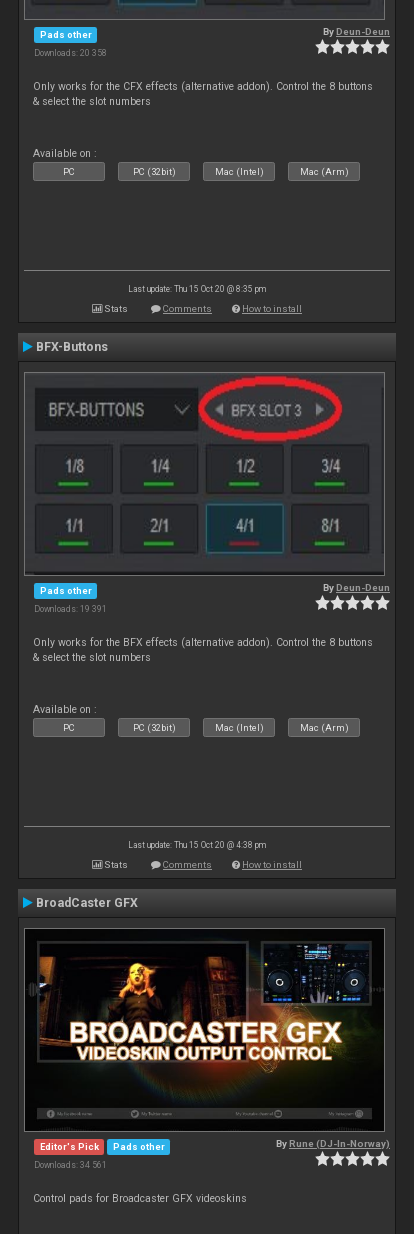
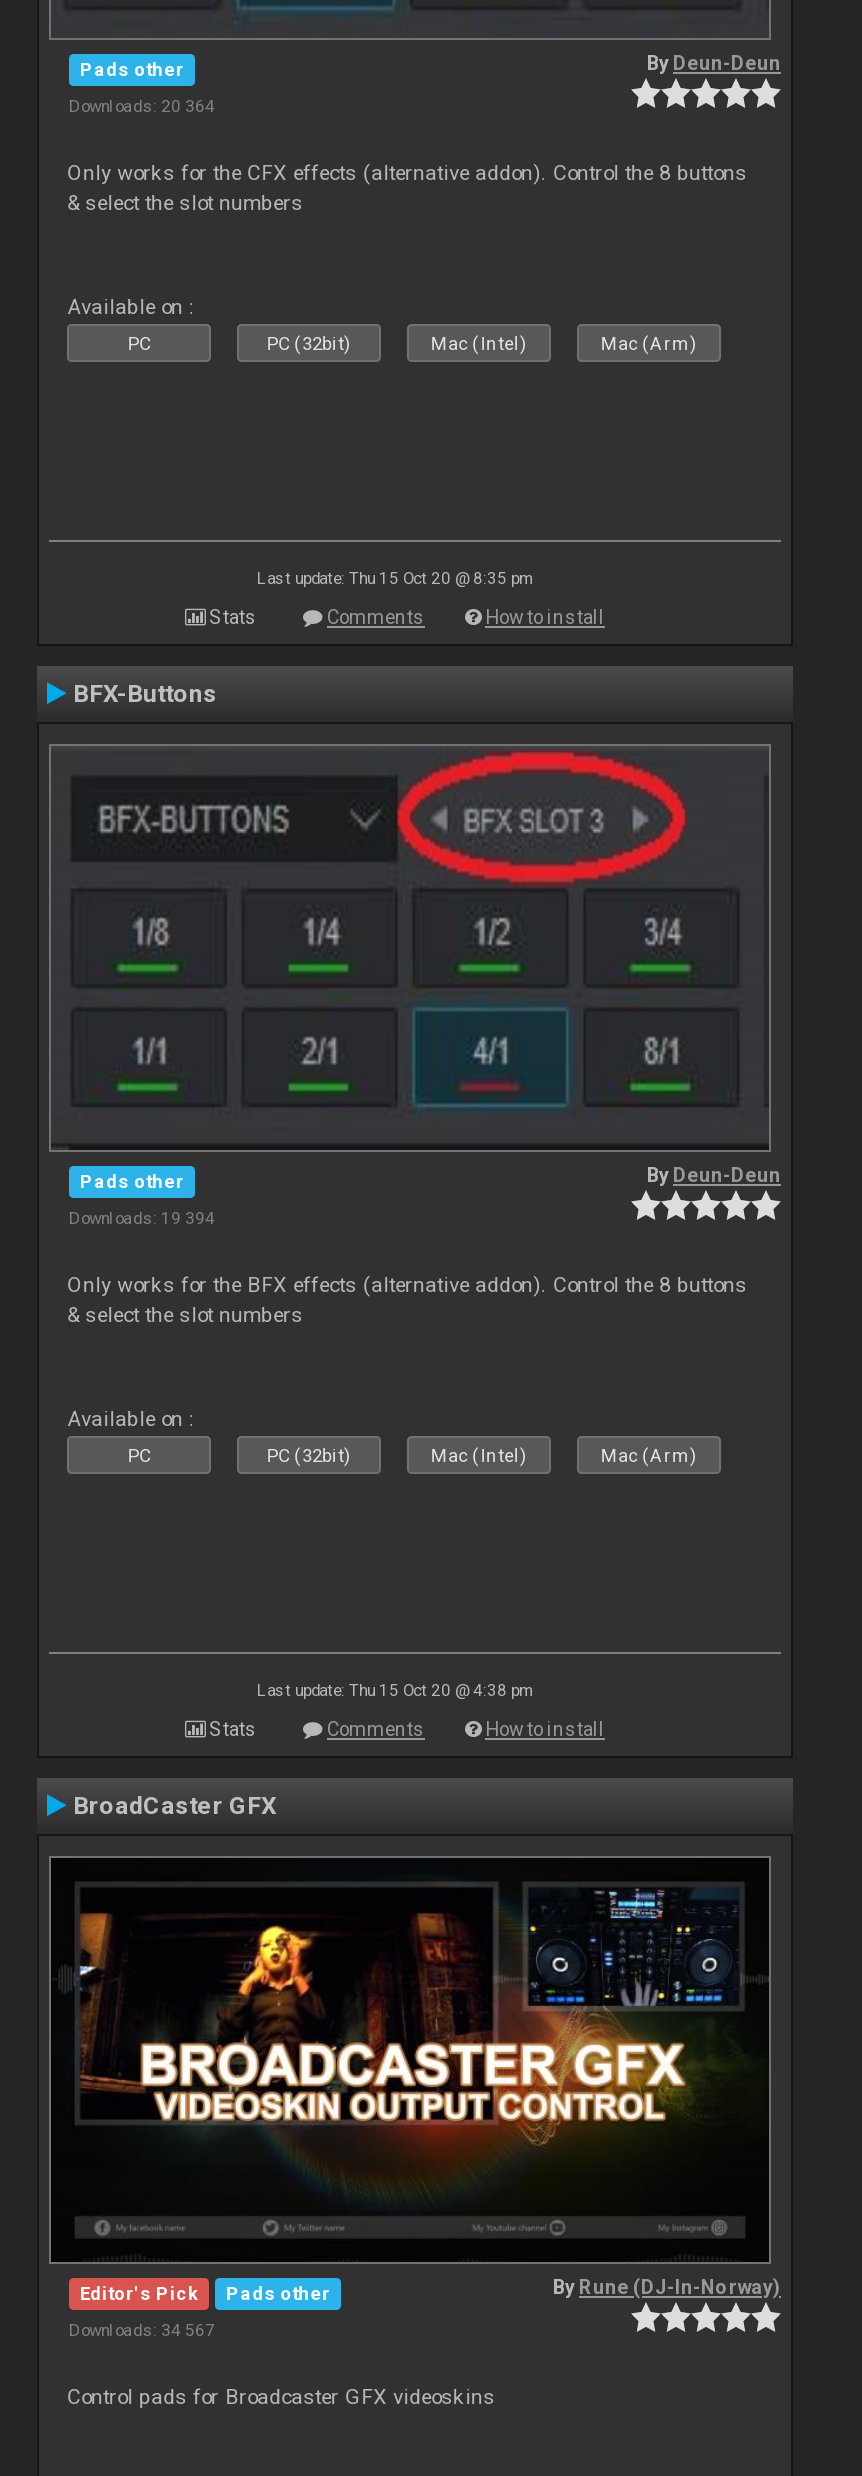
- Downloads: 20 358
+ Downloads: 20 364

- Downloads: 19 391
+ Downloads: 19 394

- Downloads: 34 561
+ Downloads: 34 567
